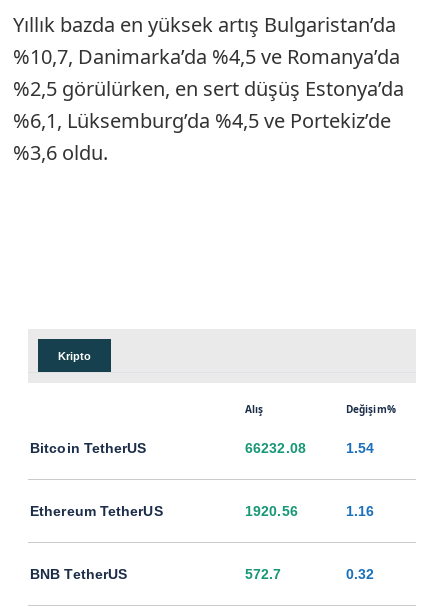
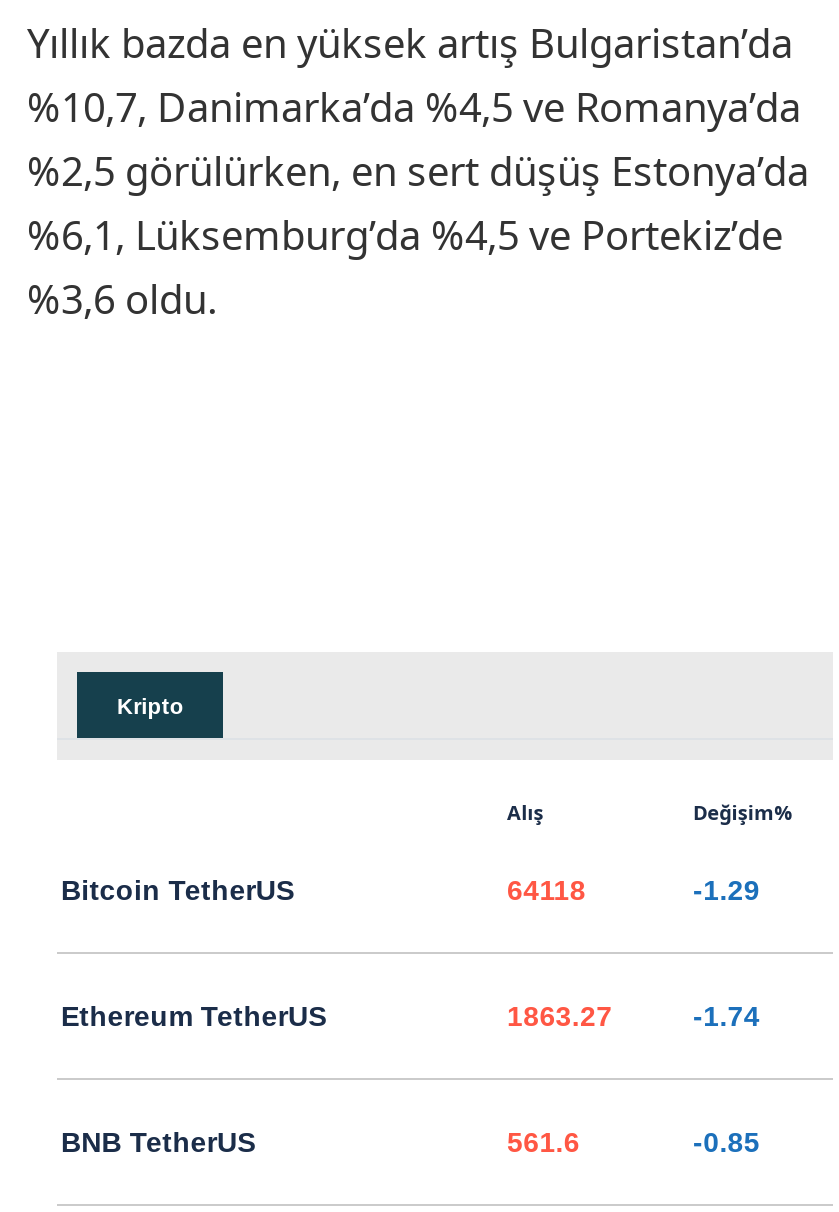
- 66232.08
+ 64118

- 1.54
+ -1.29

- 1920.56
+ 1863.27

- 1.16
+ -1.74

- 572.7
+ 561.6

- 0.32
+ -0.85
